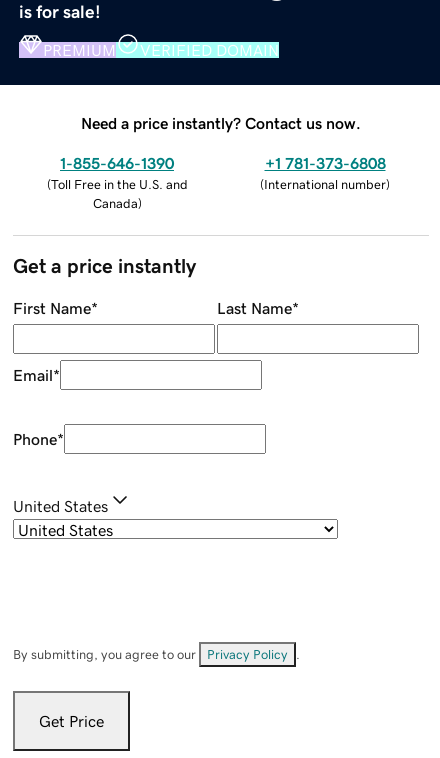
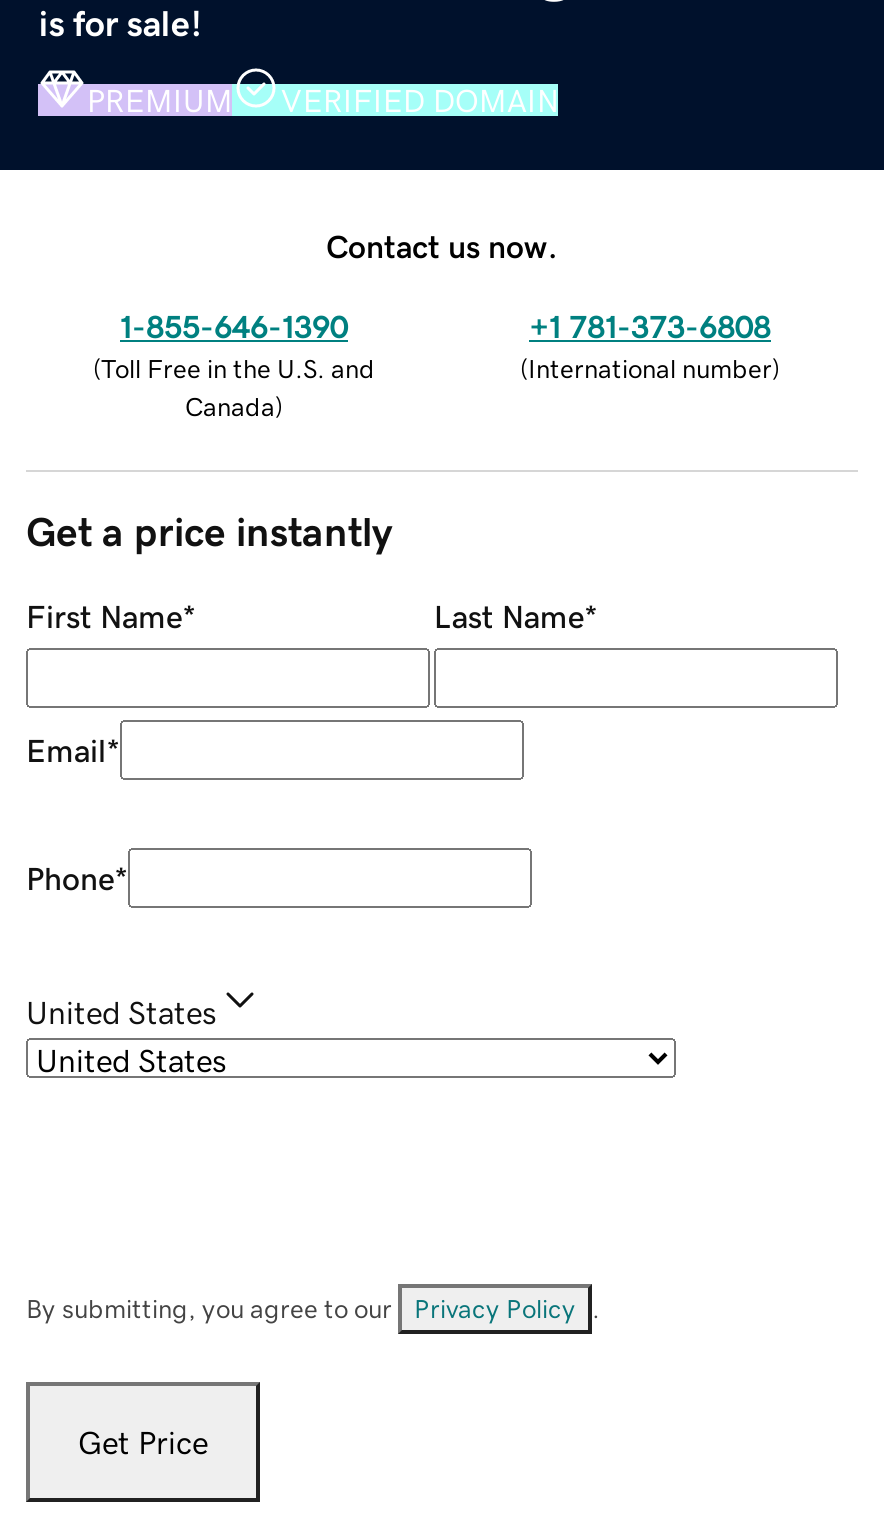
- Need a price instantly? Contact us now.
+ Contact us now.
